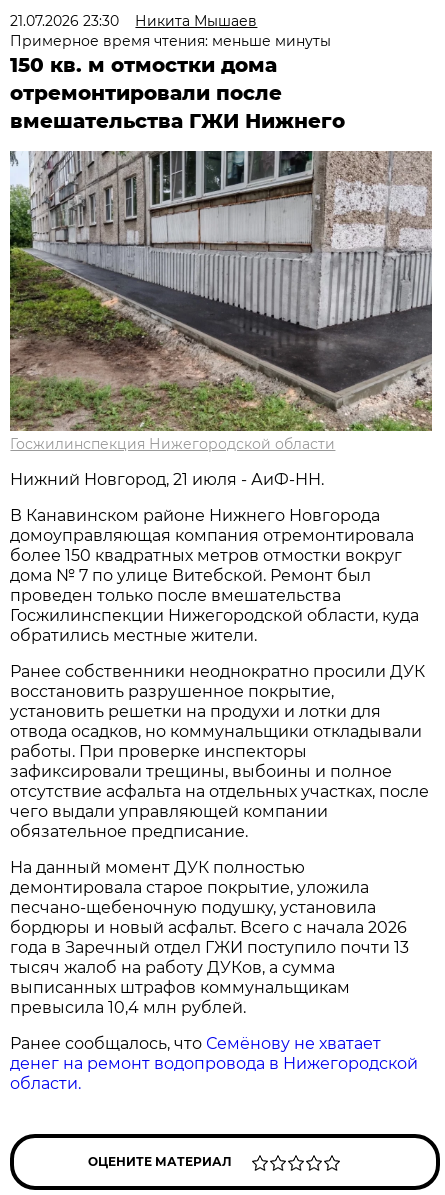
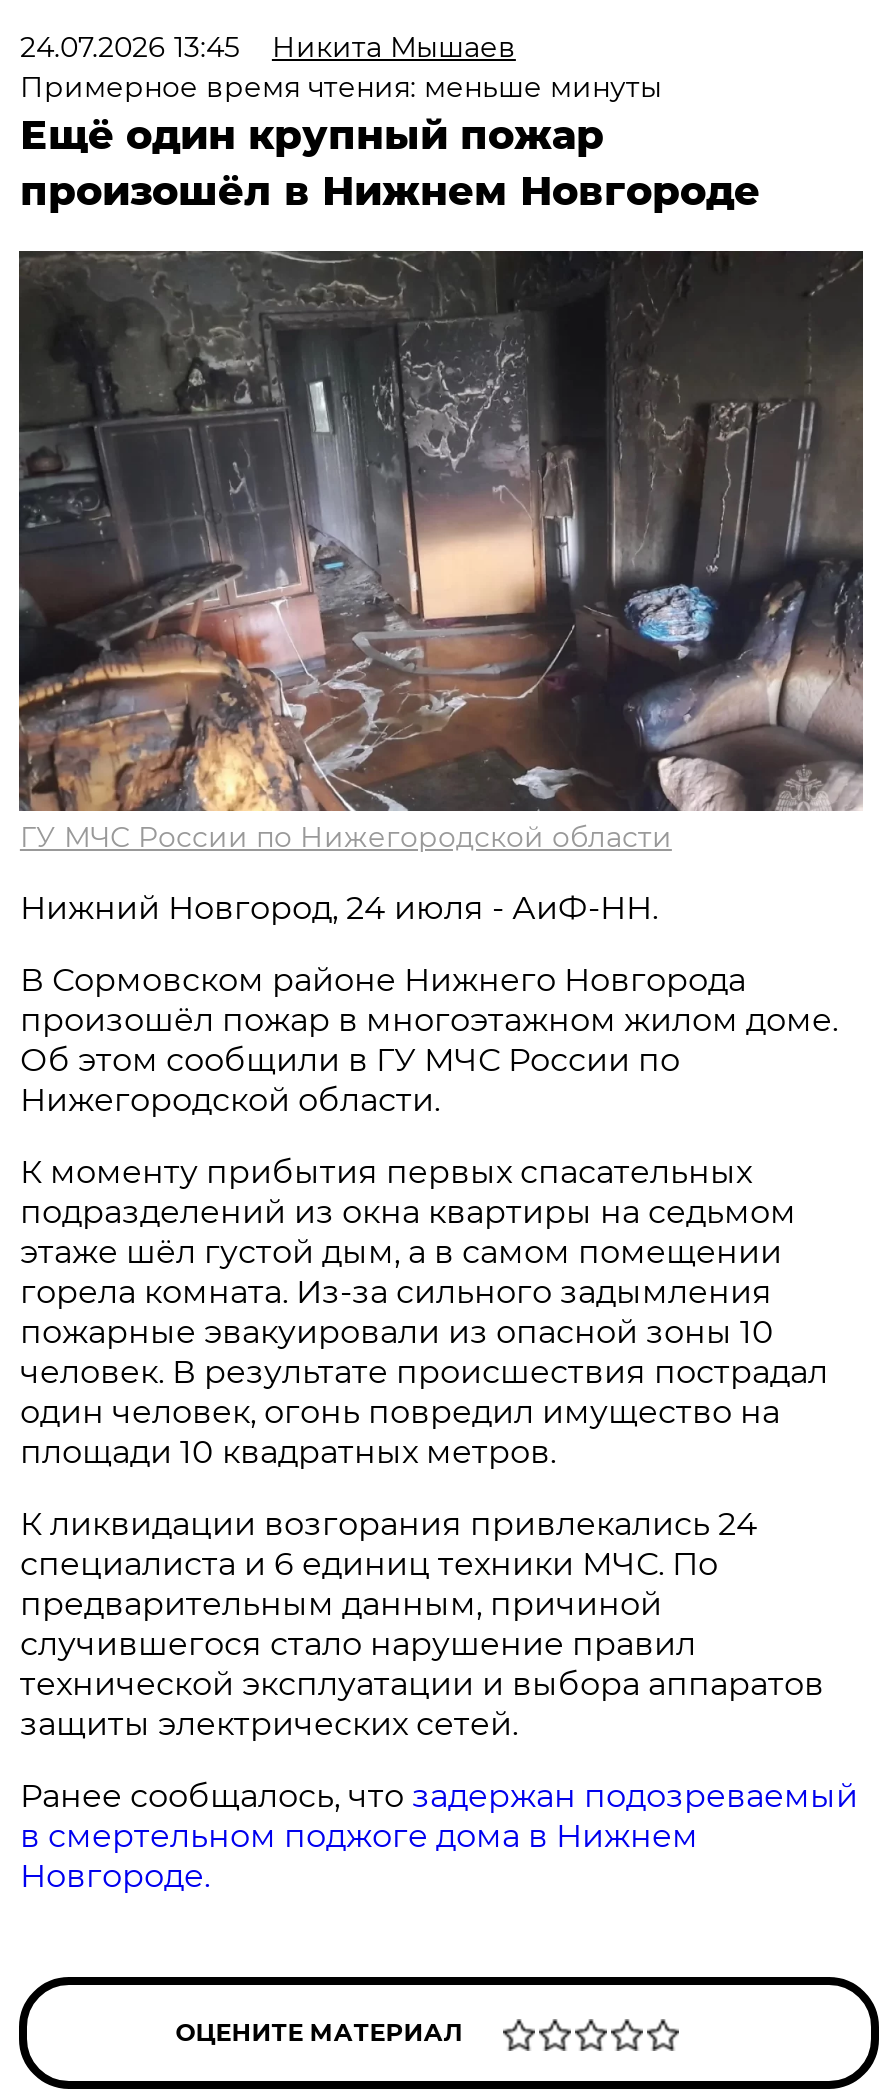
- 21.07.2026 23:30 Никита Мышаев
+ 24.07.2026 13:45 Никита Мышаев

- 150 кв. м отмостки дома
- отремонтировали после
- вмешательства ГЖИ Нижнего
+ Ещё один крупный пожар
+ произошёл в Нижнем Новгороде

- [image]
- Госжилинспекция Нижегородской области
+ [image]
+ ГУ МЧС России по Нижегородской области

- Нижний Новгород, 21 июля - АиФ-НН.
+ Нижний Новгород, 24 июля - АиФ-НН.

- В Канавинском районе Нижнего Новгорода
- домоуправляющая компания отремонтировала
- более 150 квадратных метров отмостки вокруг
- дома № 7 по улице Витебской. Ремонт был
- проведен только после вмешательства
- Госжилинспекции Нижегородской области, куда
- обратились местные жители.
+ В Сормовском районе Нижнего Новгорода
+ произошёл пожар в многоэтажном жилом доме.
+ Об этом сообщили в ГУ МЧС России по
+ Нижегородской области.

- Ранее собственники неоднократно просили ДУК
- восстановить разрушенное покрытие,
- установить решетки на продухи и лотки для
- отвода осадков, но коммунальщики откладывали
- работы. При проверке инспекторы
- зафиксировали трещины, выбоины и полное
- отсутствие асфальта на отдельных участках, после
- чего выдали управляющей компании
- обязательное предписание.
+ К моменту прибытия первых спасательных
+ подразделений из окна квартиры на седьмом
+ этаже шёл густой дым, а в самом помещении
+ горела комната. Из-за сильного задымления
+ пожарные эвакуировали из опасной зоны 10
+ человек. В результате происшествия пострадал
+ один человек, огонь повредил имущество на
+ площади 10 квадратных метров.

- На данный момент ДУК полностью
- демонтировала старое покрытие, уложила
- песчано-щебеночную подушку, установила
- бордюры и новый асфальт. Всего с начала 2026
- года в Заречный отдел ГЖИ поступило почти 13
- тысяч жалоб на работу ДУКов, а сумма
- выписанных штрафов коммунальщикам
- превысила 10,4 млн рублей.
+ К ликвидации возгорания привлекались 24
+ специалиста и 6 единиц техники МЧС. По
+ предварительным данным, причиной
+ случившегося стало нарушение правил
+ технической эксплуатации и выбора аппаратов
+ защиты электрических сетей.

- Ранее сообщалось, что Семёнову не хватает
- денег на ремонт водопровода в Нижегородской
- области.
+ Ранее сообщалось, что задержан подозреваемый
+ в смертельном поджоге дома в Нижнем
+ Новгороде.
